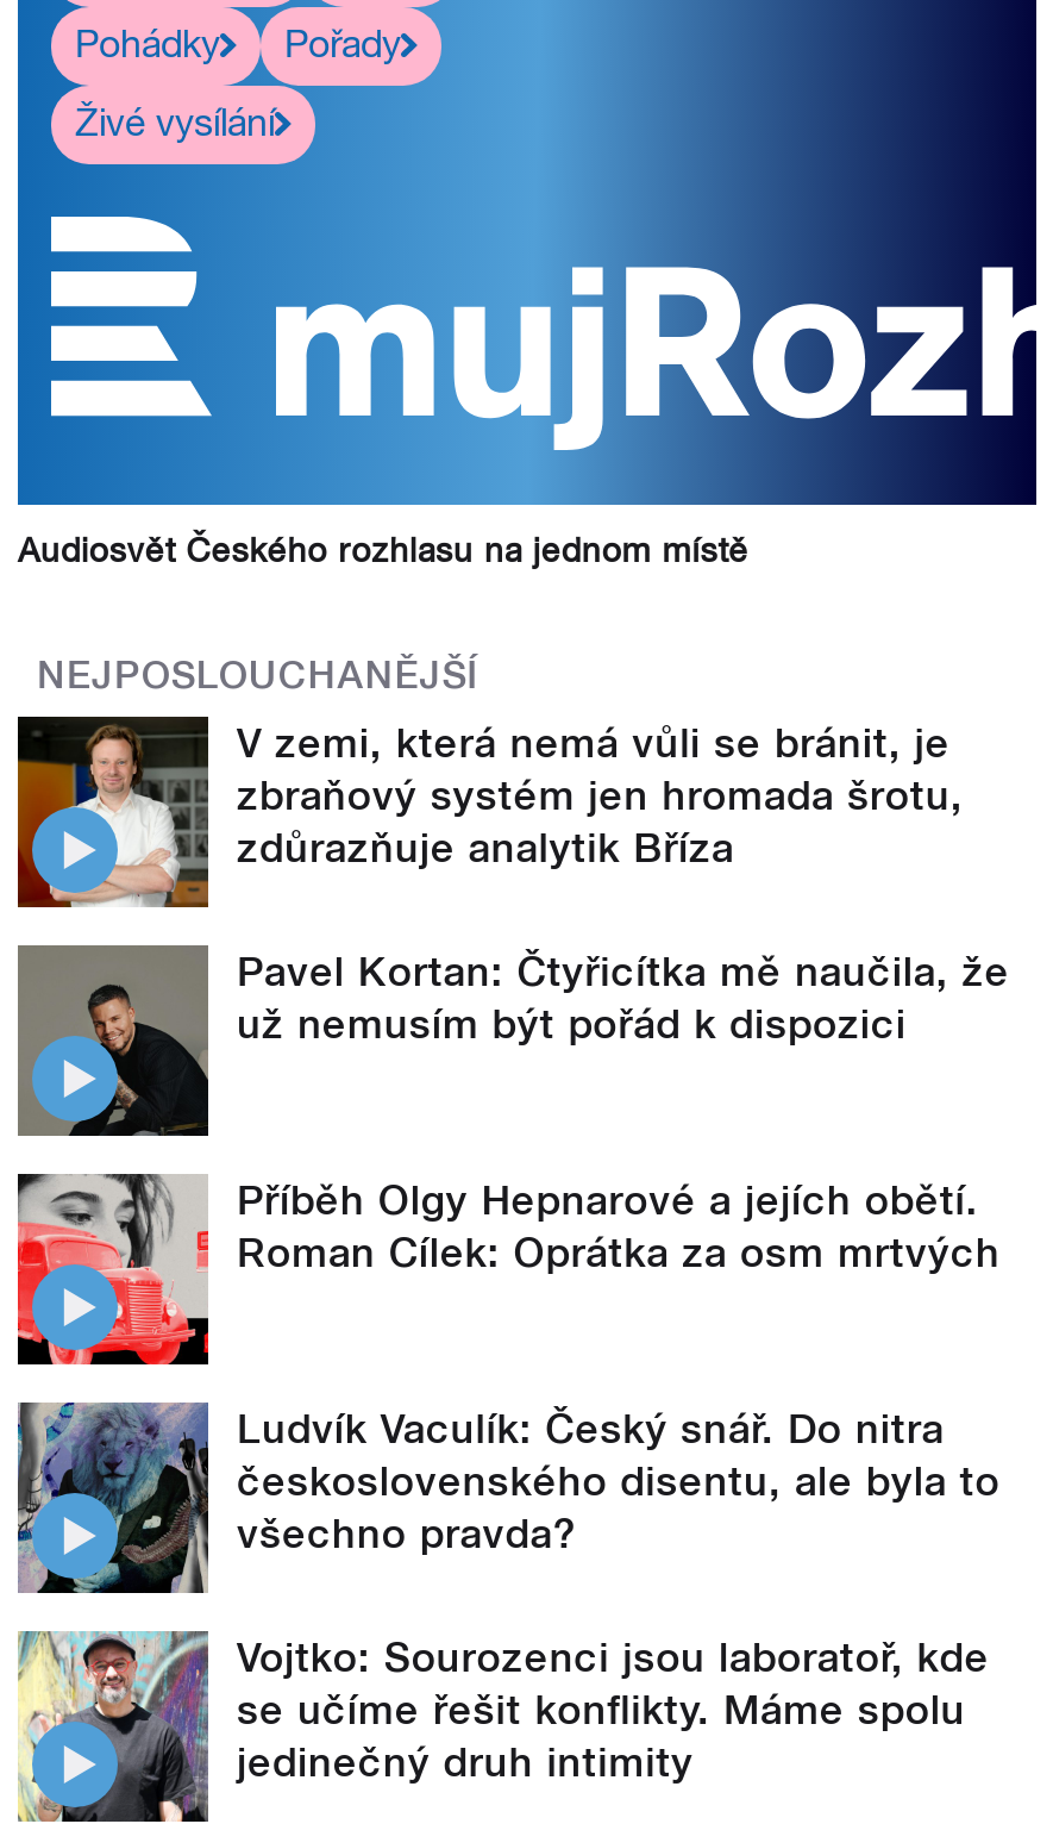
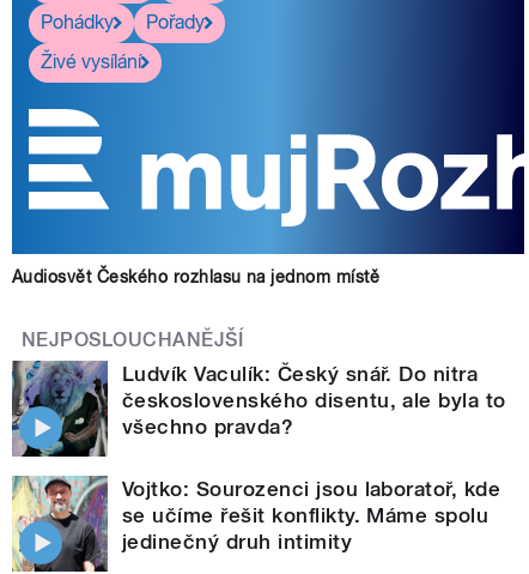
- [image]
- V zemi, která nemá vůli se bránit, je
- zbraňový systém jen hromada šrotu,
- zdůrazňuje analytik Bříza
- Pavel Kortan: Čtyřicítka mě naučila, že
- už nemusím být pořád k dispozici

- [image]
- Příběh Olgy Hepnarové a jejích obětí.
- Roman Cílek: Oprátka za osm mrtvých

- [image]
